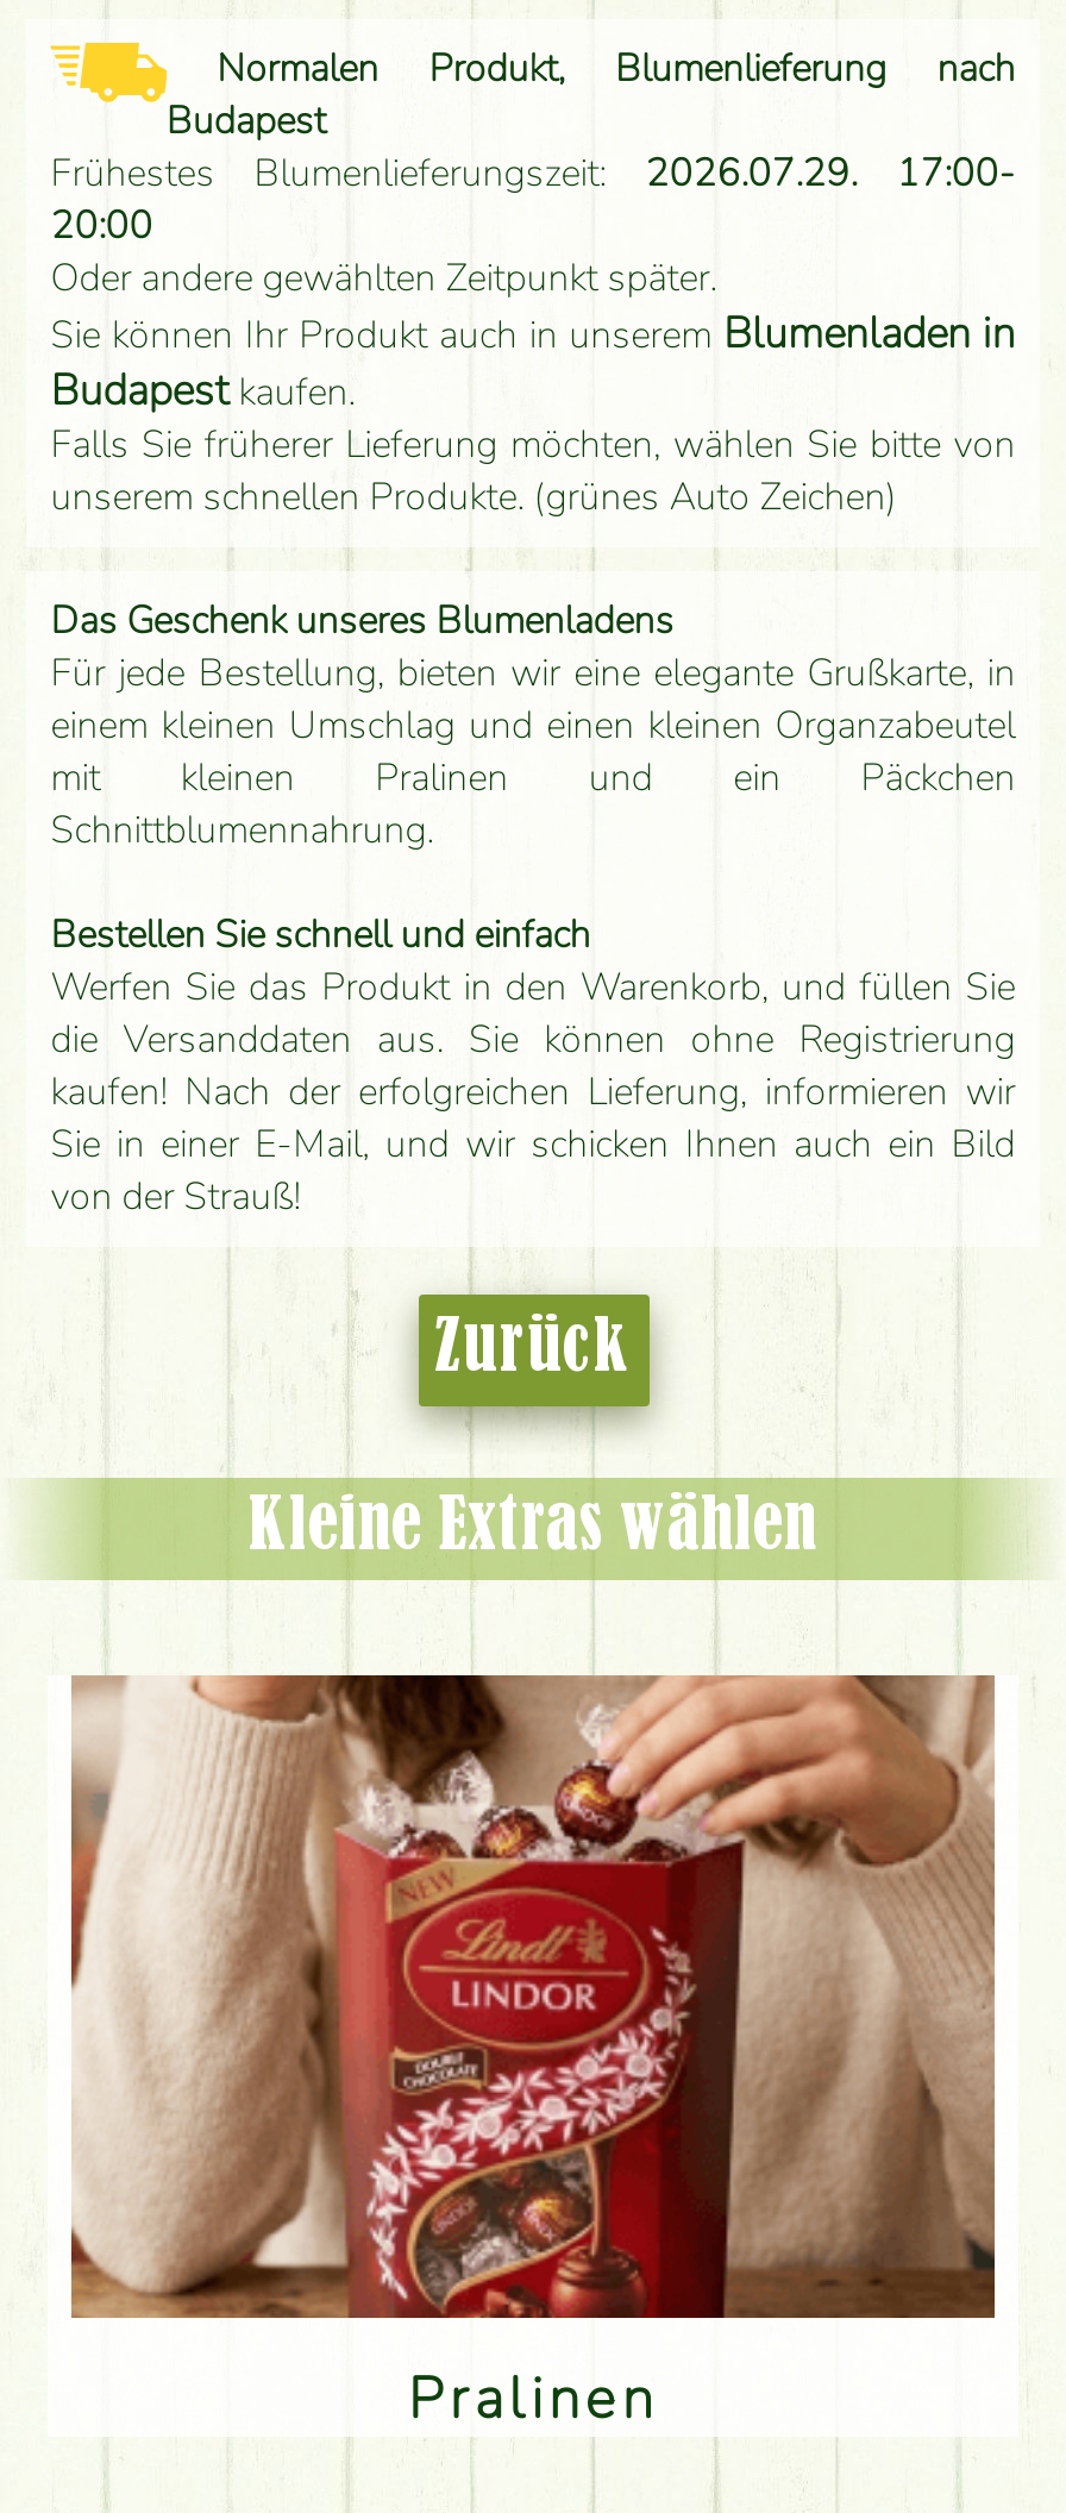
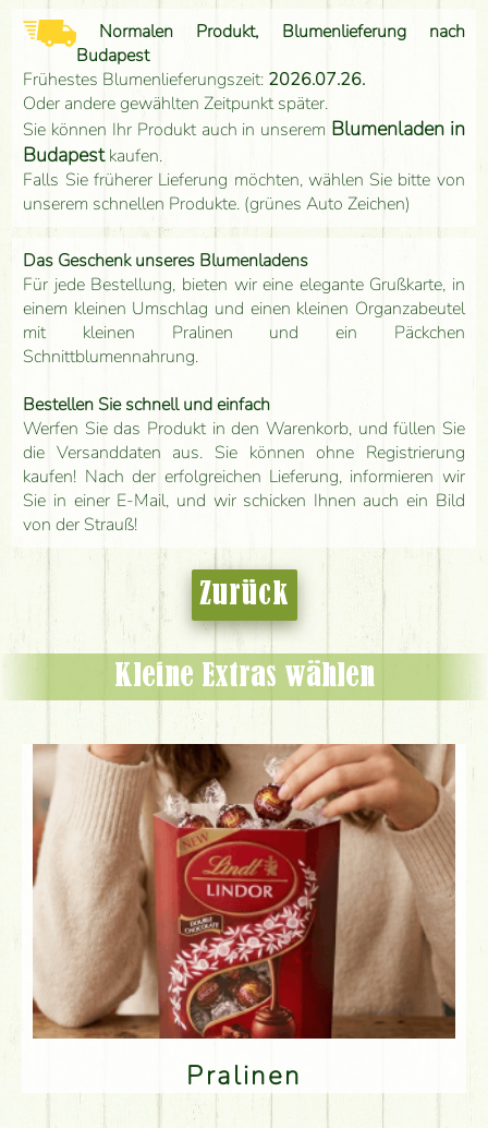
- Frühestes Blumenlieferungszeit: 2026.07.29. 17:00-
- 20:00
+ Frühestes Blumenlieferungszeit: 2026.07.26.
